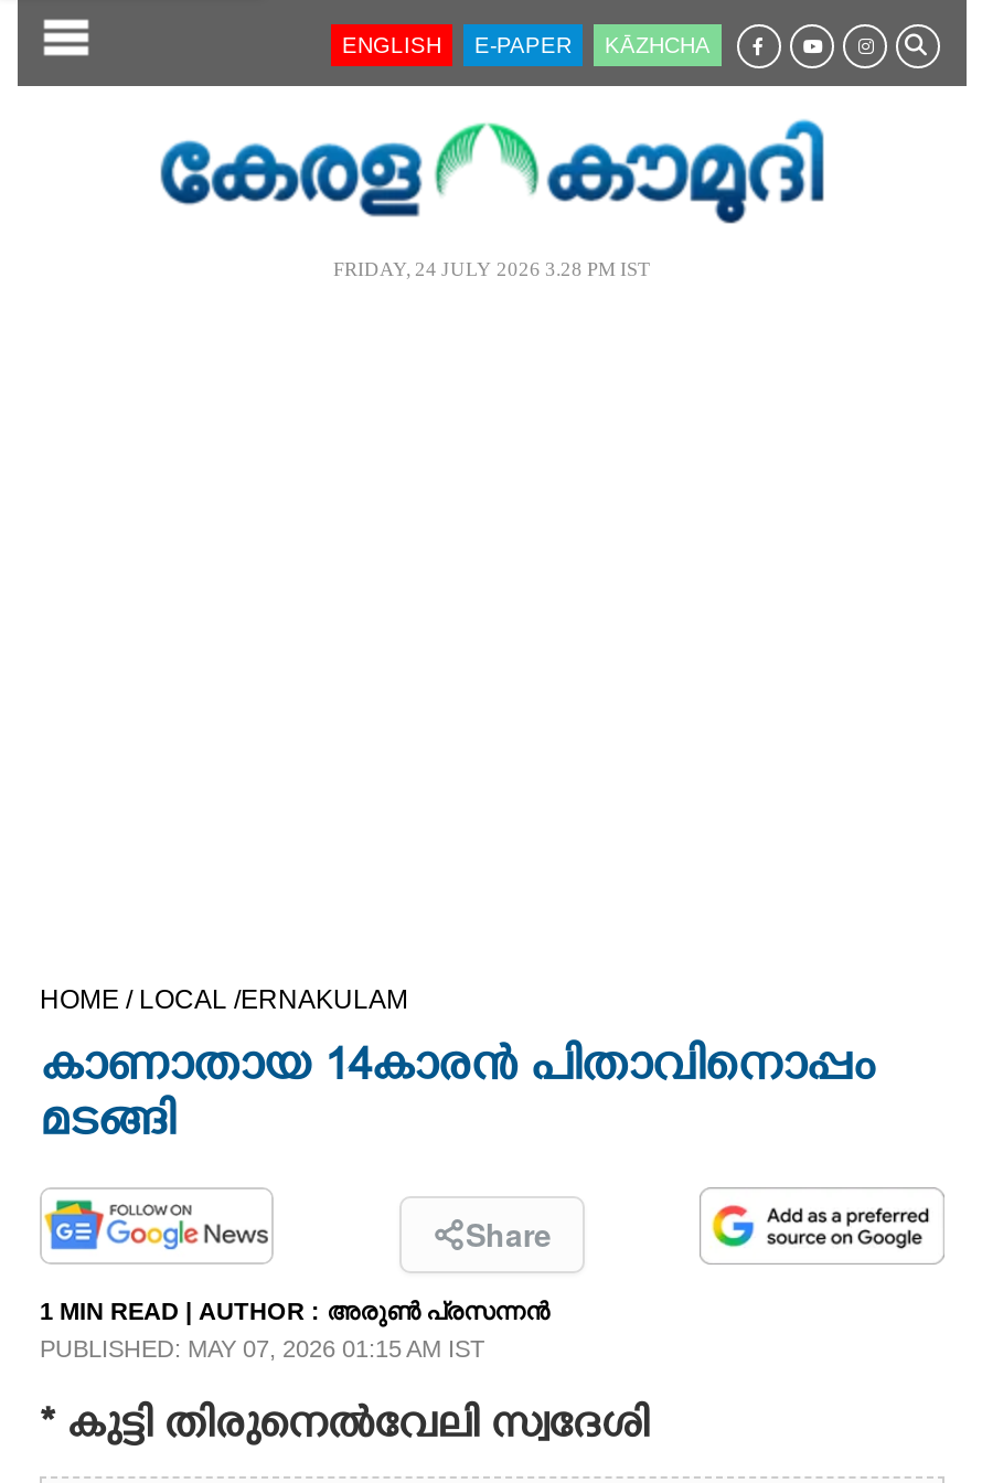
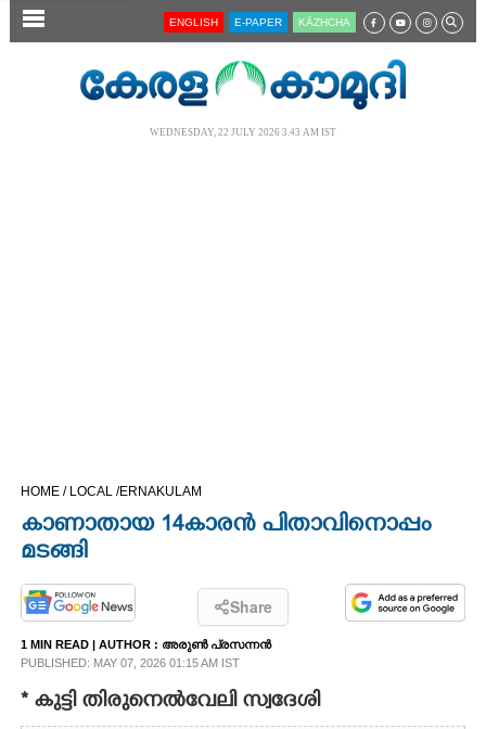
- FRIDAY, 24 JULY 2026 3.28 PM IST
+ WEDNESDAY, 22 JULY 2026 3.43 AM IST
